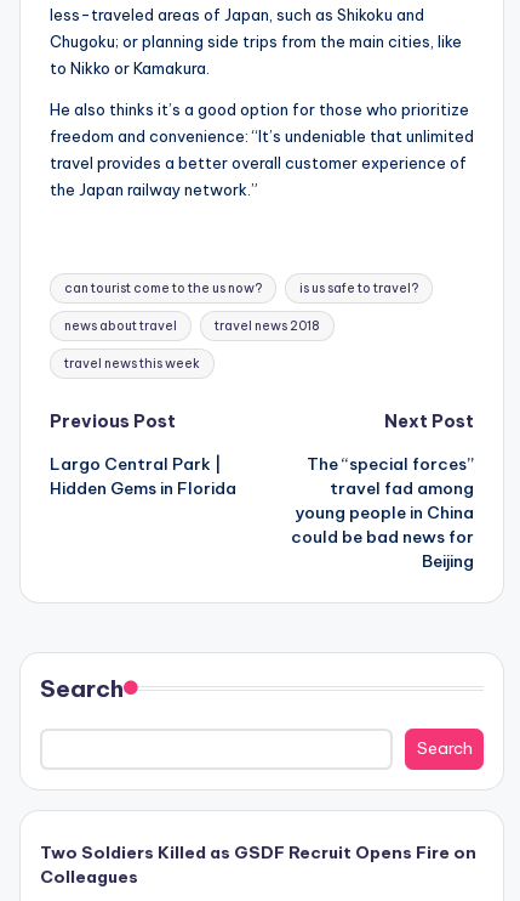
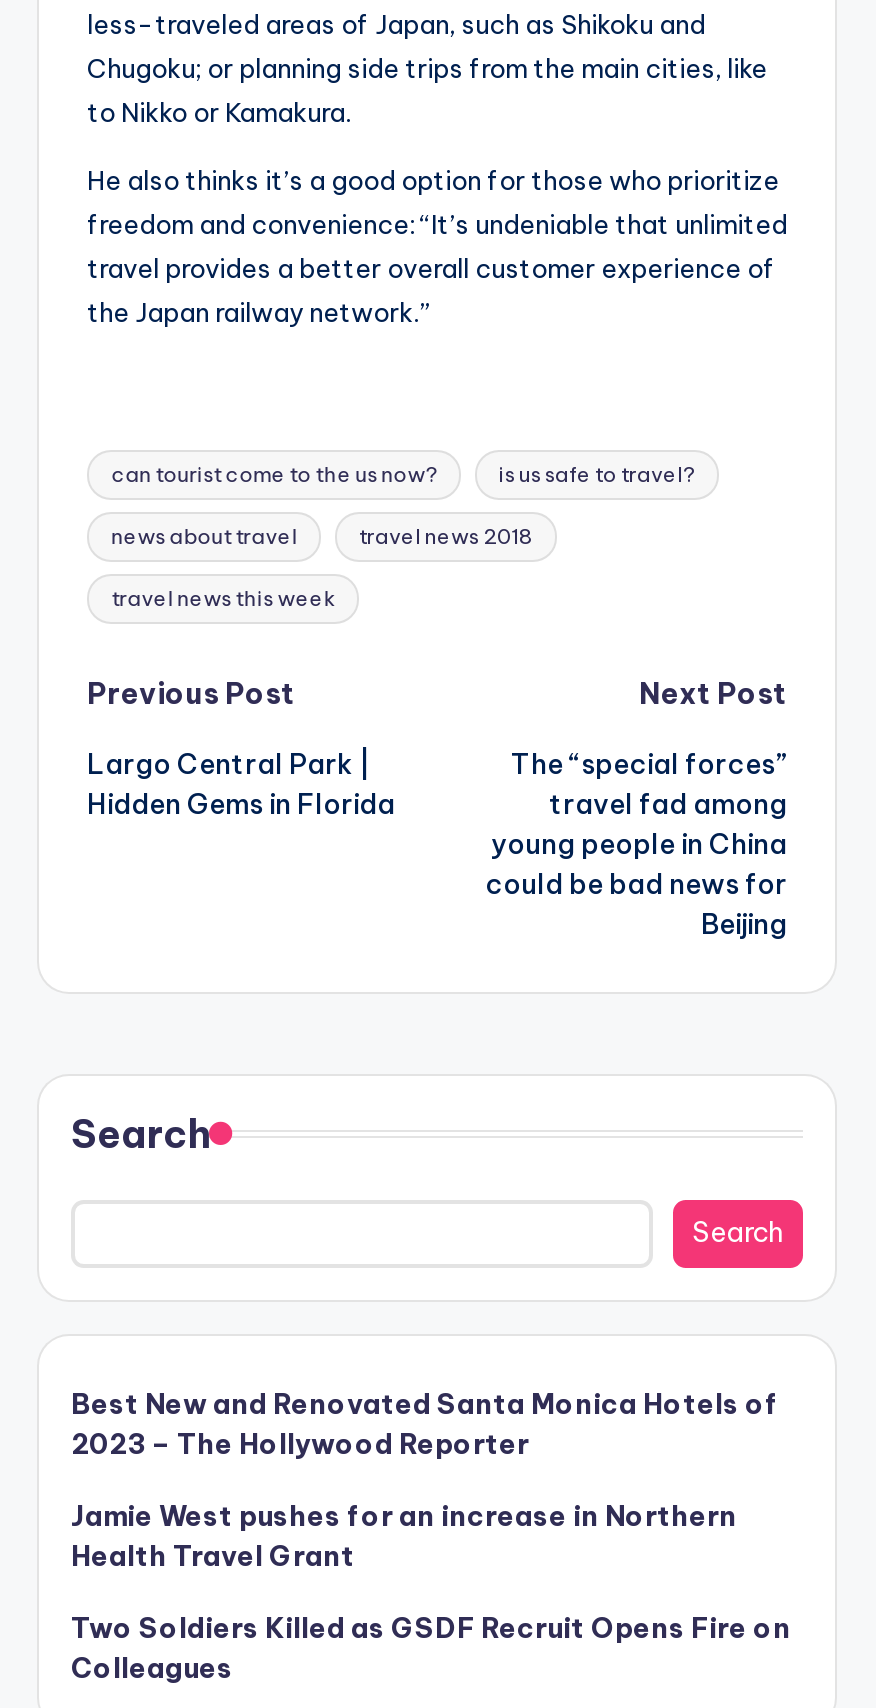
+ Best New and Renovated Santa Monica Hotels of
+ 2023 – The Hollywood Reporter
+ Jamie West pushes for an increase in Northern
+ Health Travel Grant
